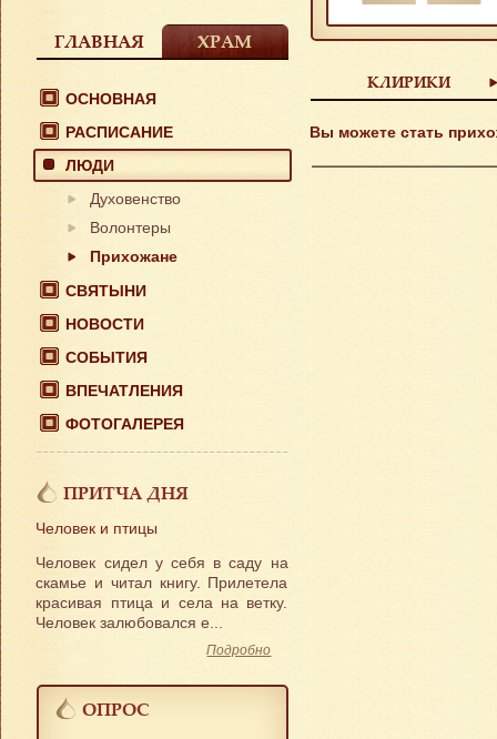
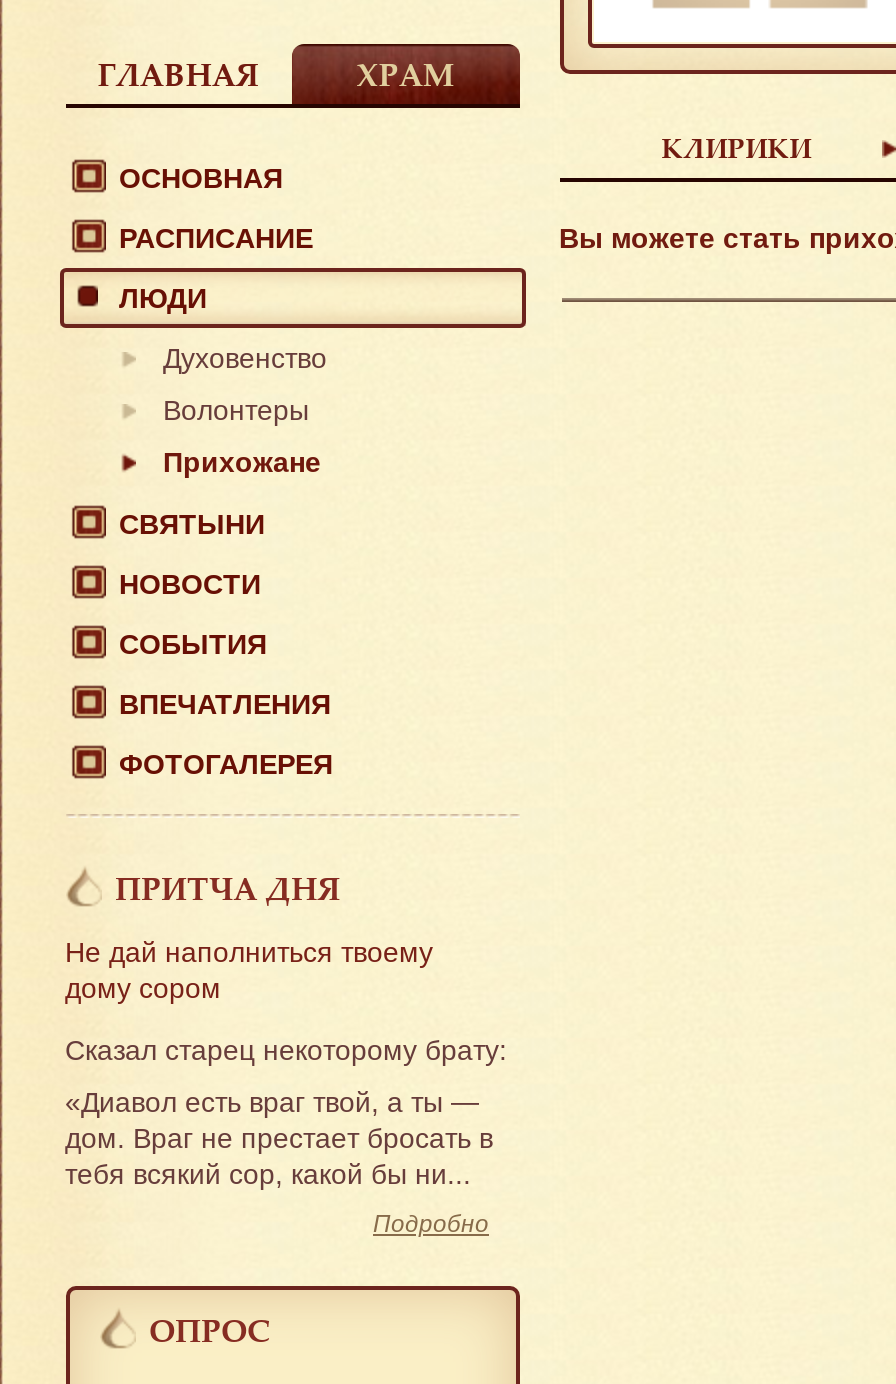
- Человек и птицы
- Человек сидел у себя в саду на
- скамье и читал книгу. Прилетела
- красивая птица и села на ветку.
- Человек залюбовался е...
+ Не дай наполниться твоему
+ дому сором
+ Сказал старец некоторому брату:
+ «Диавол есть враг твой, а ты —
+ дом. Враг не престает бросать в
+ тебя всякий сор, какой бы ни...
